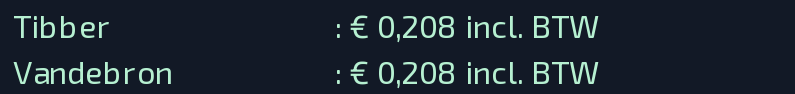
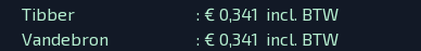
- : € 0,208 incl. BTW
+ : € 0,341 incl. BTW

- : € 0,208 incl. BTW
+ : € 0,341 incl. BTW
